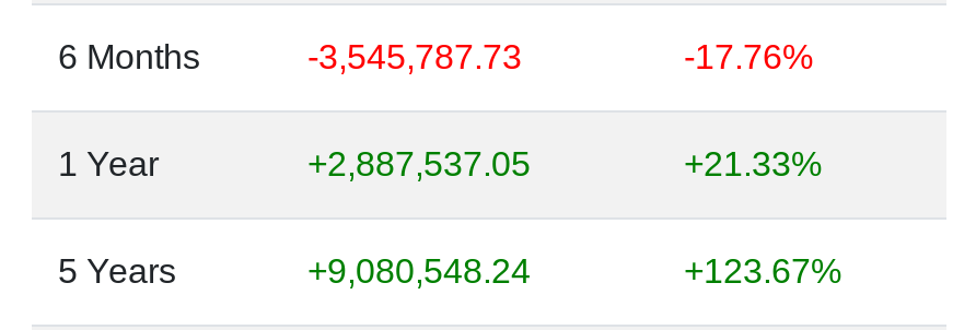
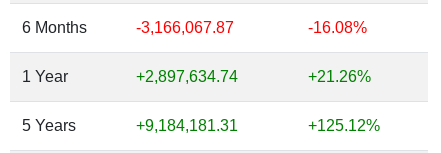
- -3,545,787.73
+ -3,166,067.87

- -17.76%
+ -16.08%

- +2,887,537.05
+ +2,897,634.74

- +21.33%
+ +21.26%

- +9,080,548.24
+ +9,184,181.31

- +123.67%
+ +125.12%
